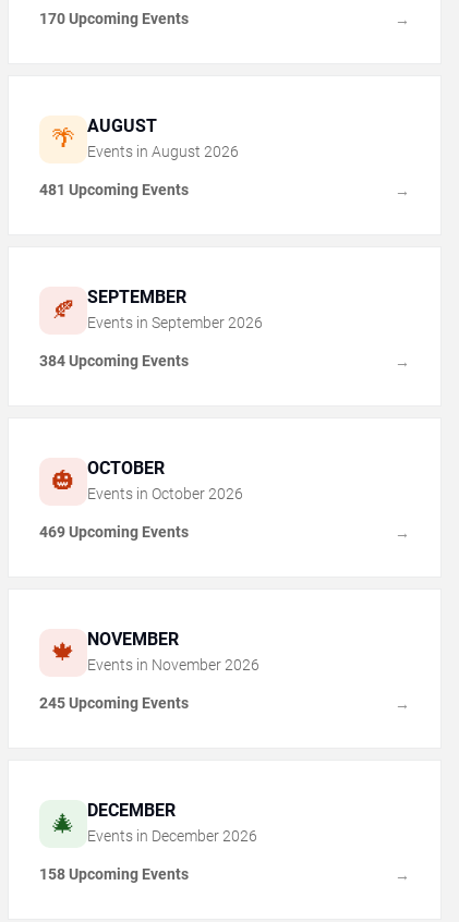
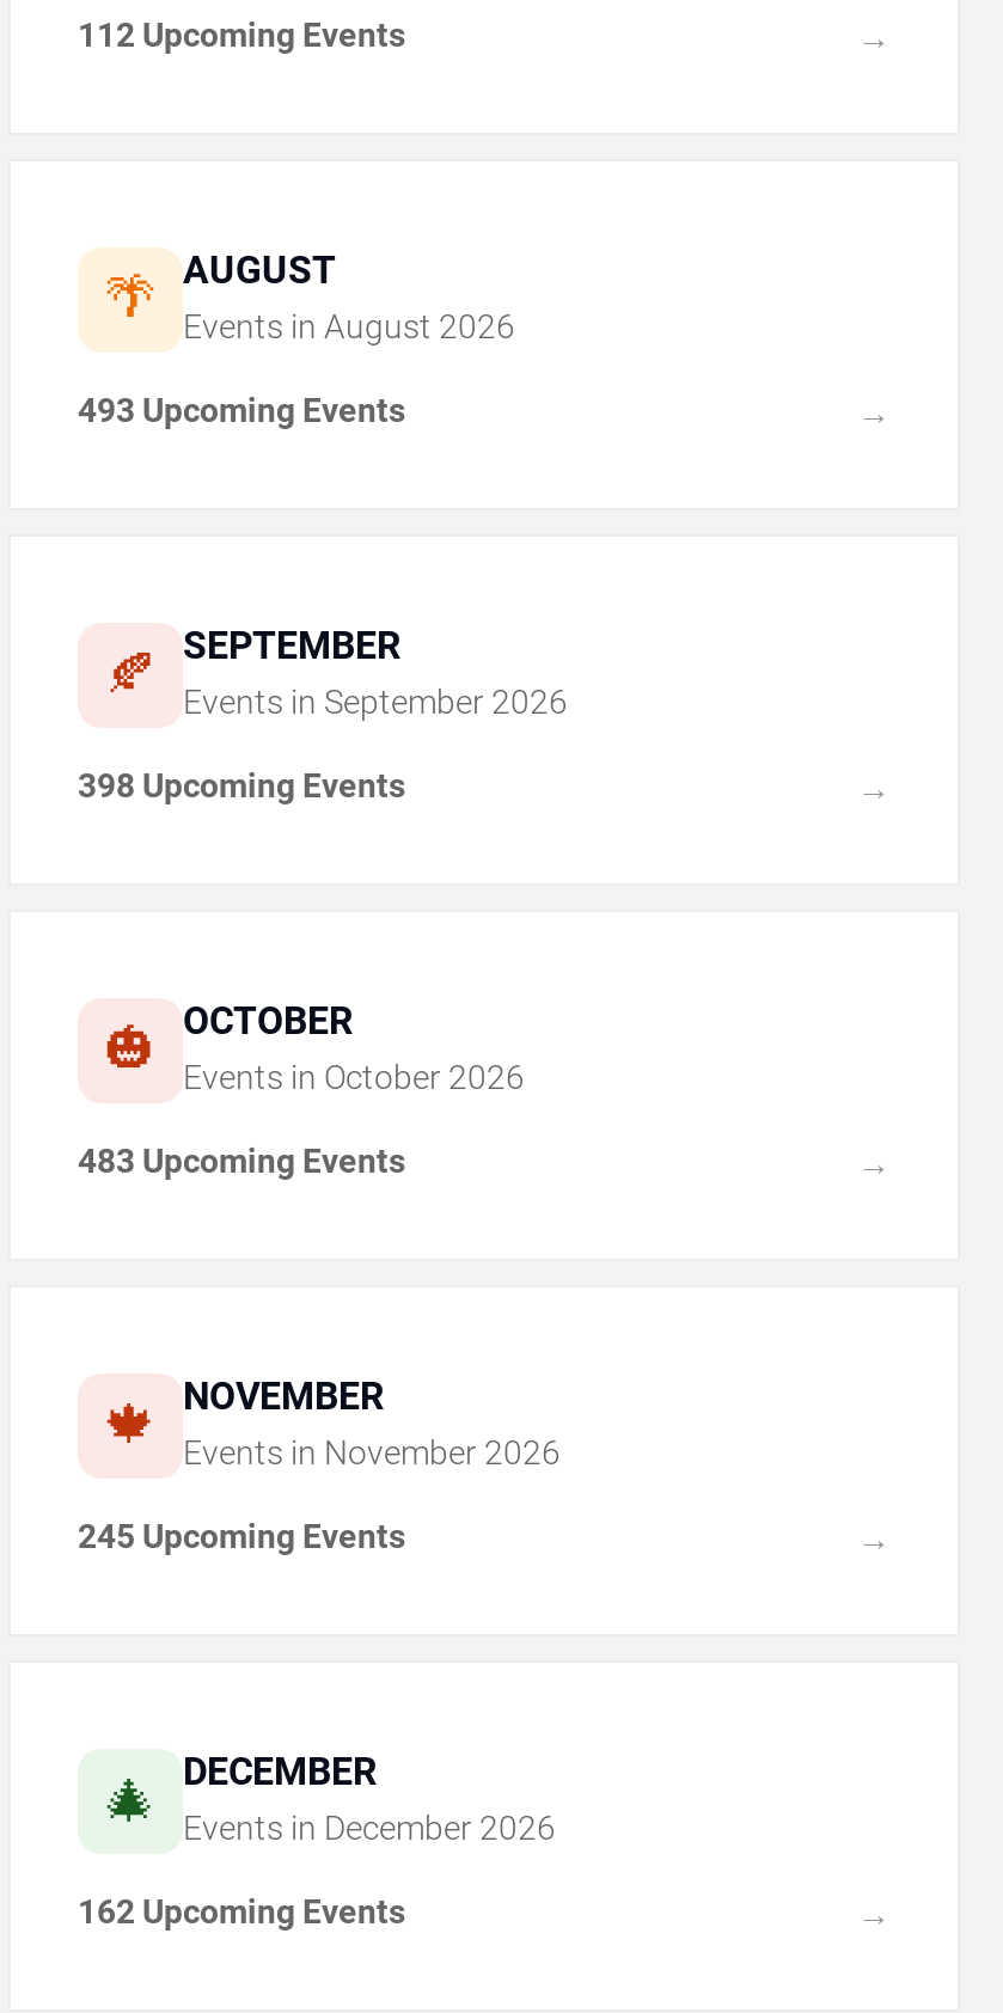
- 170 Upcoming Events
+ 112 Upcoming Events

- 481 Upcoming Events
+ 493 Upcoming Events

- 384 Upcoming Events
+ 398 Upcoming Events

- 469 Upcoming Events
+ 483 Upcoming Events

- 158 Upcoming Events
+ 162 Upcoming Events
